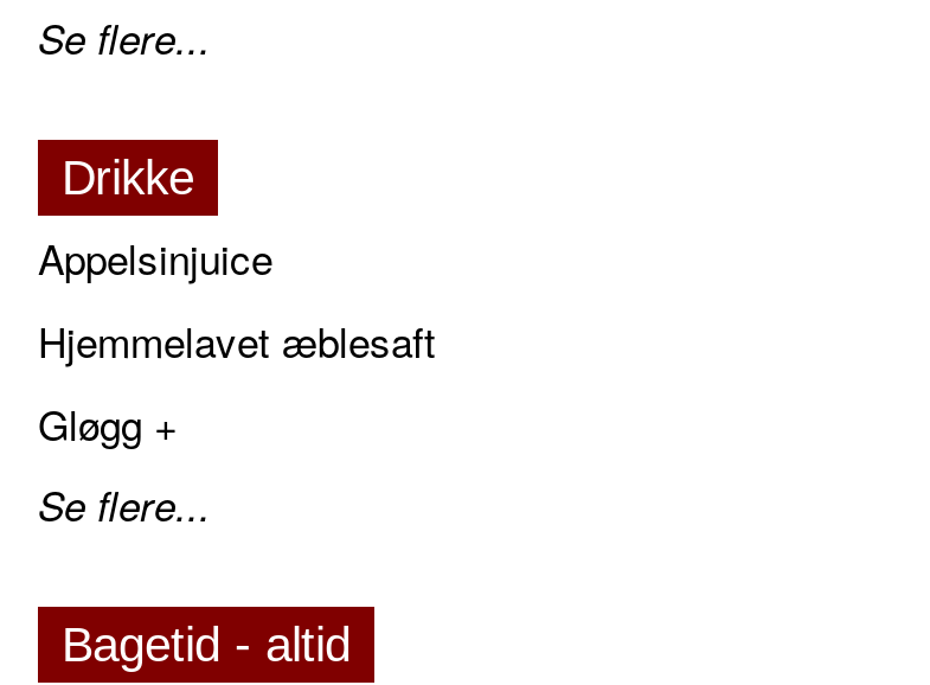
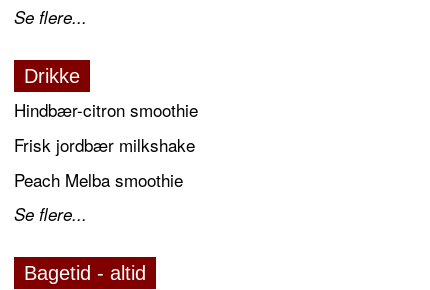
- Appelsinjuice
- Hjemmelavet æblesaft
- Gløgg +
+ Hindbær-citron smoothie
+ Frisk jordbær milkshake
+ Peach Melba smoothie
